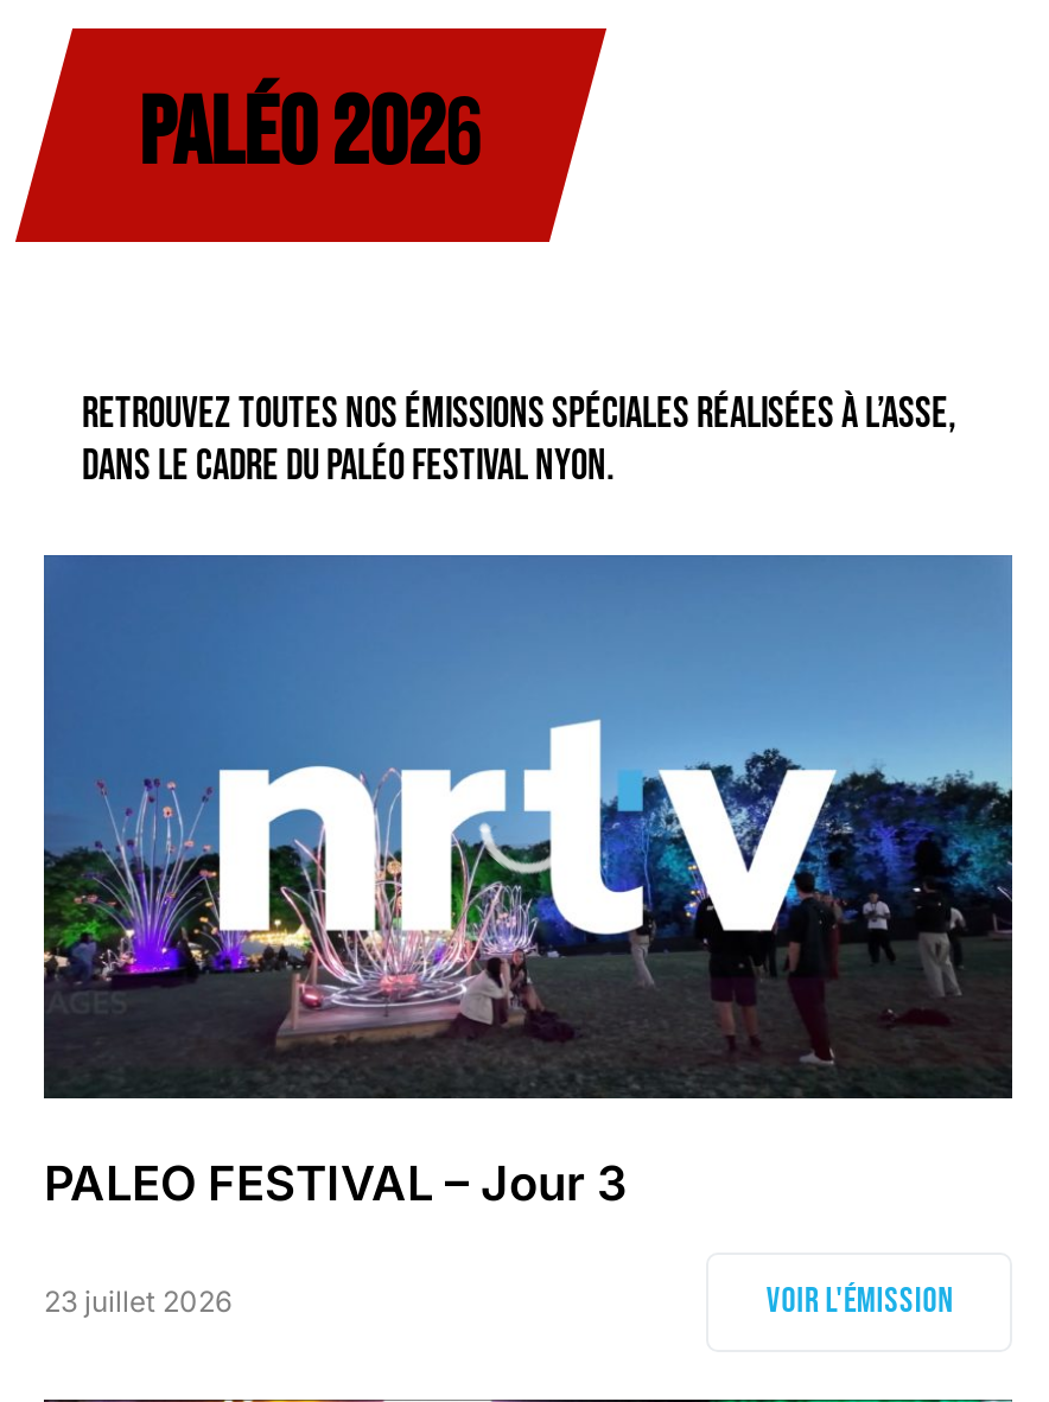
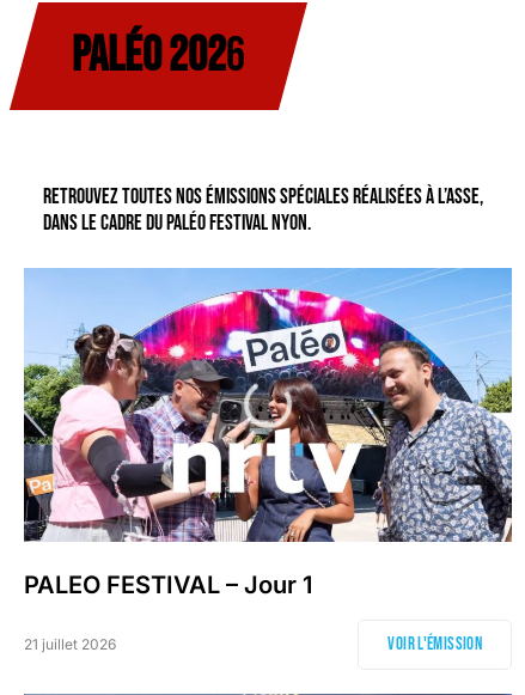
- [image]
- PALEO FESTIVAL – Jour 3
+ [image]
+ PALEO FESTIVAL – Jour 1

- 23 juillet 2026
+ 21 juillet 2026
